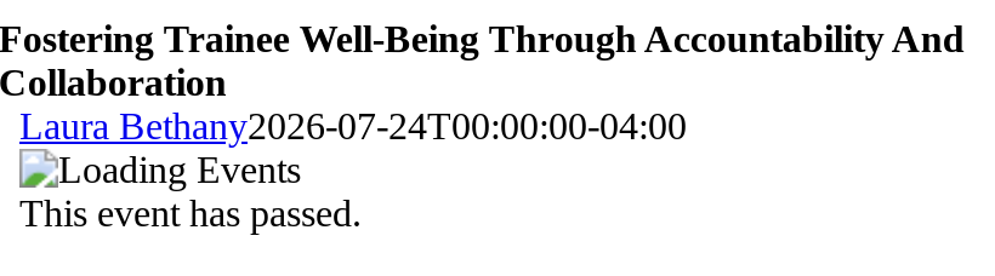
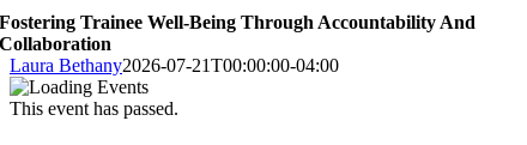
- Laura Bethany2026-07-24T00:00:00-04:00
+ Laura Bethany2026-07-21T00:00:00-04:00
